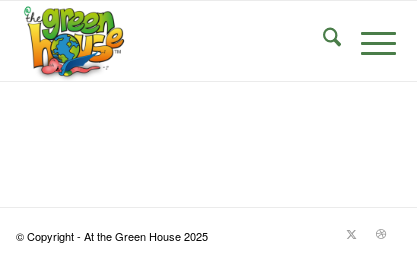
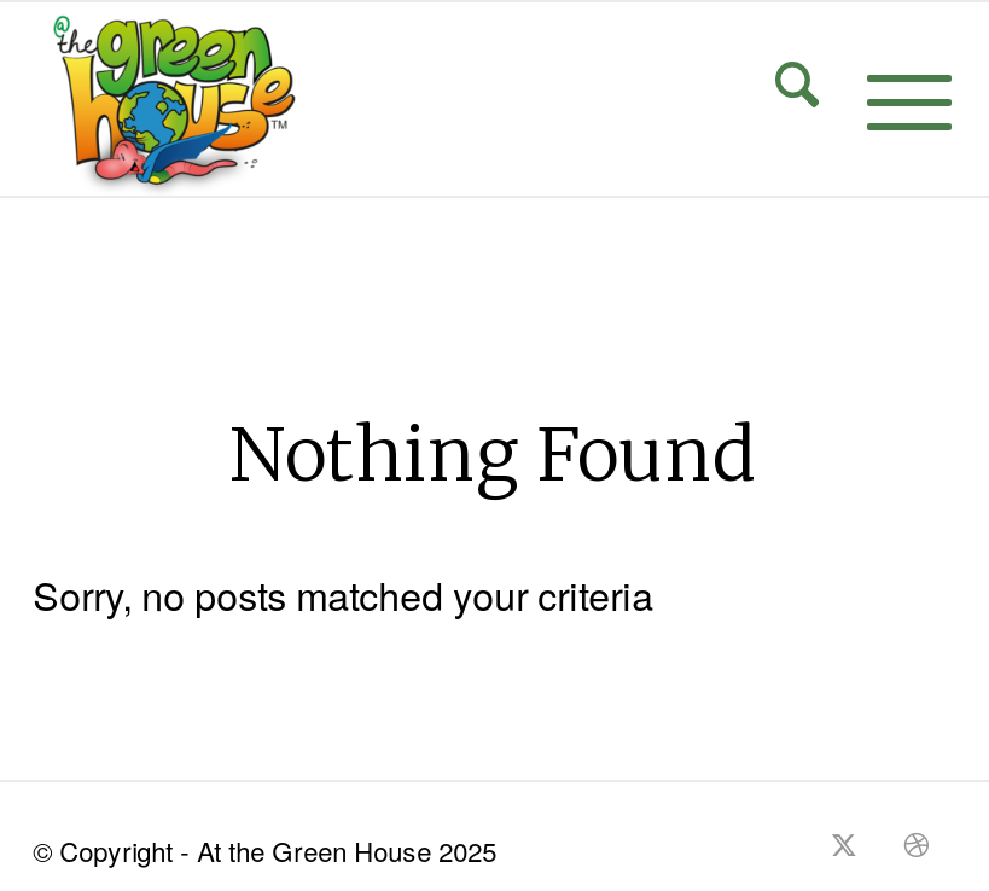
+ Nothing Found
+ Sorry, no posts matched your criteria
